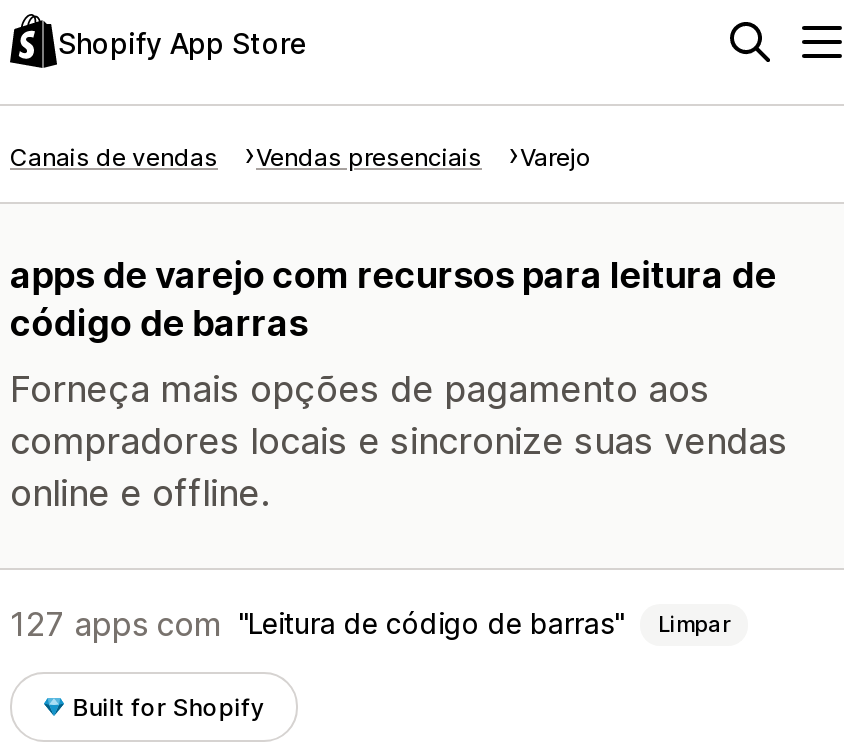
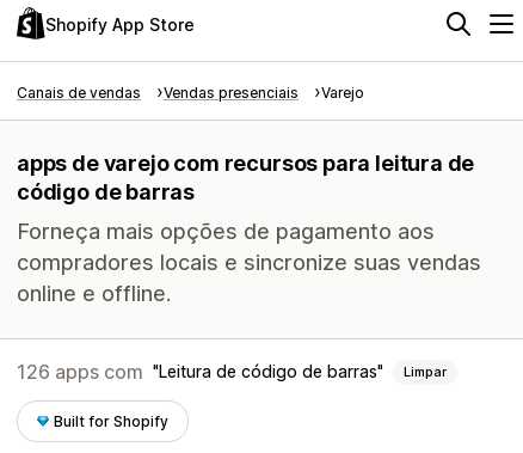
- 127 apps com Leitura de código de barras Limpar
+ 126 apps com Leitura de código de barras Limpar
